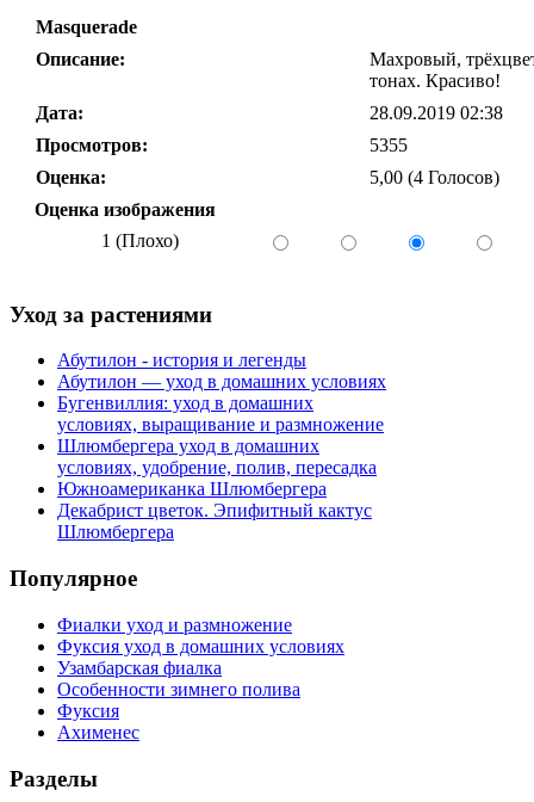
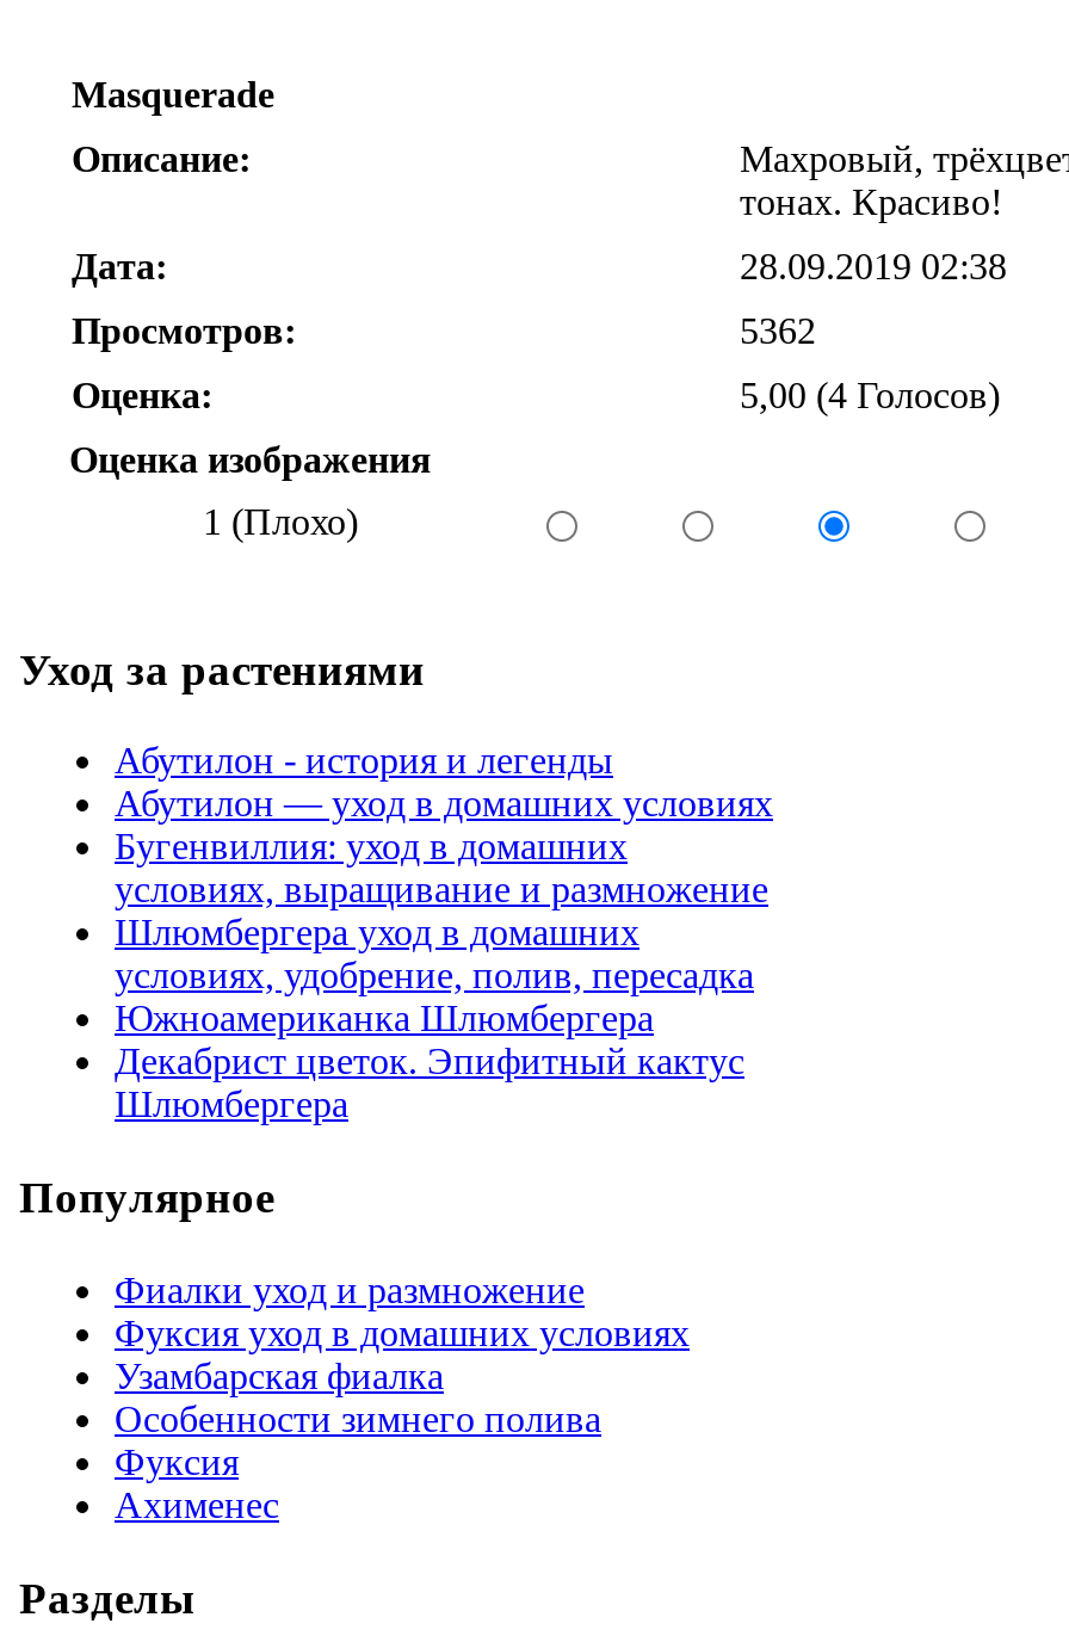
- 5355
+ 5362
